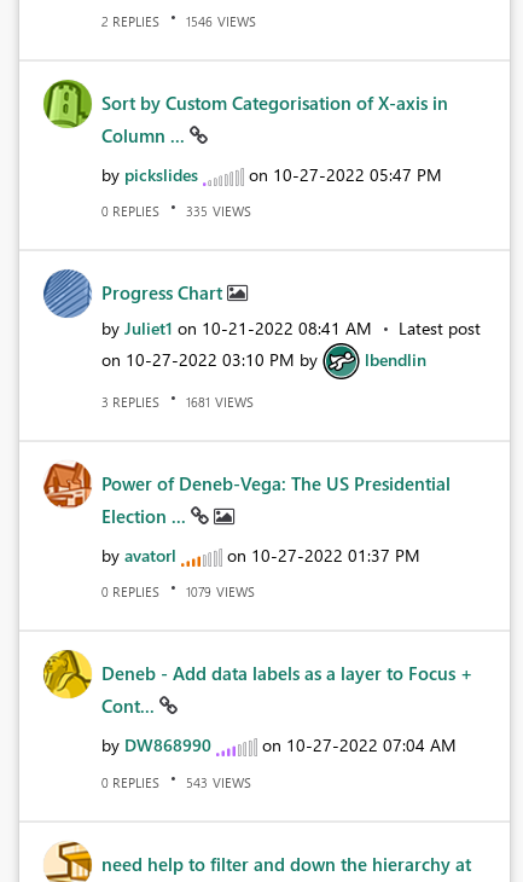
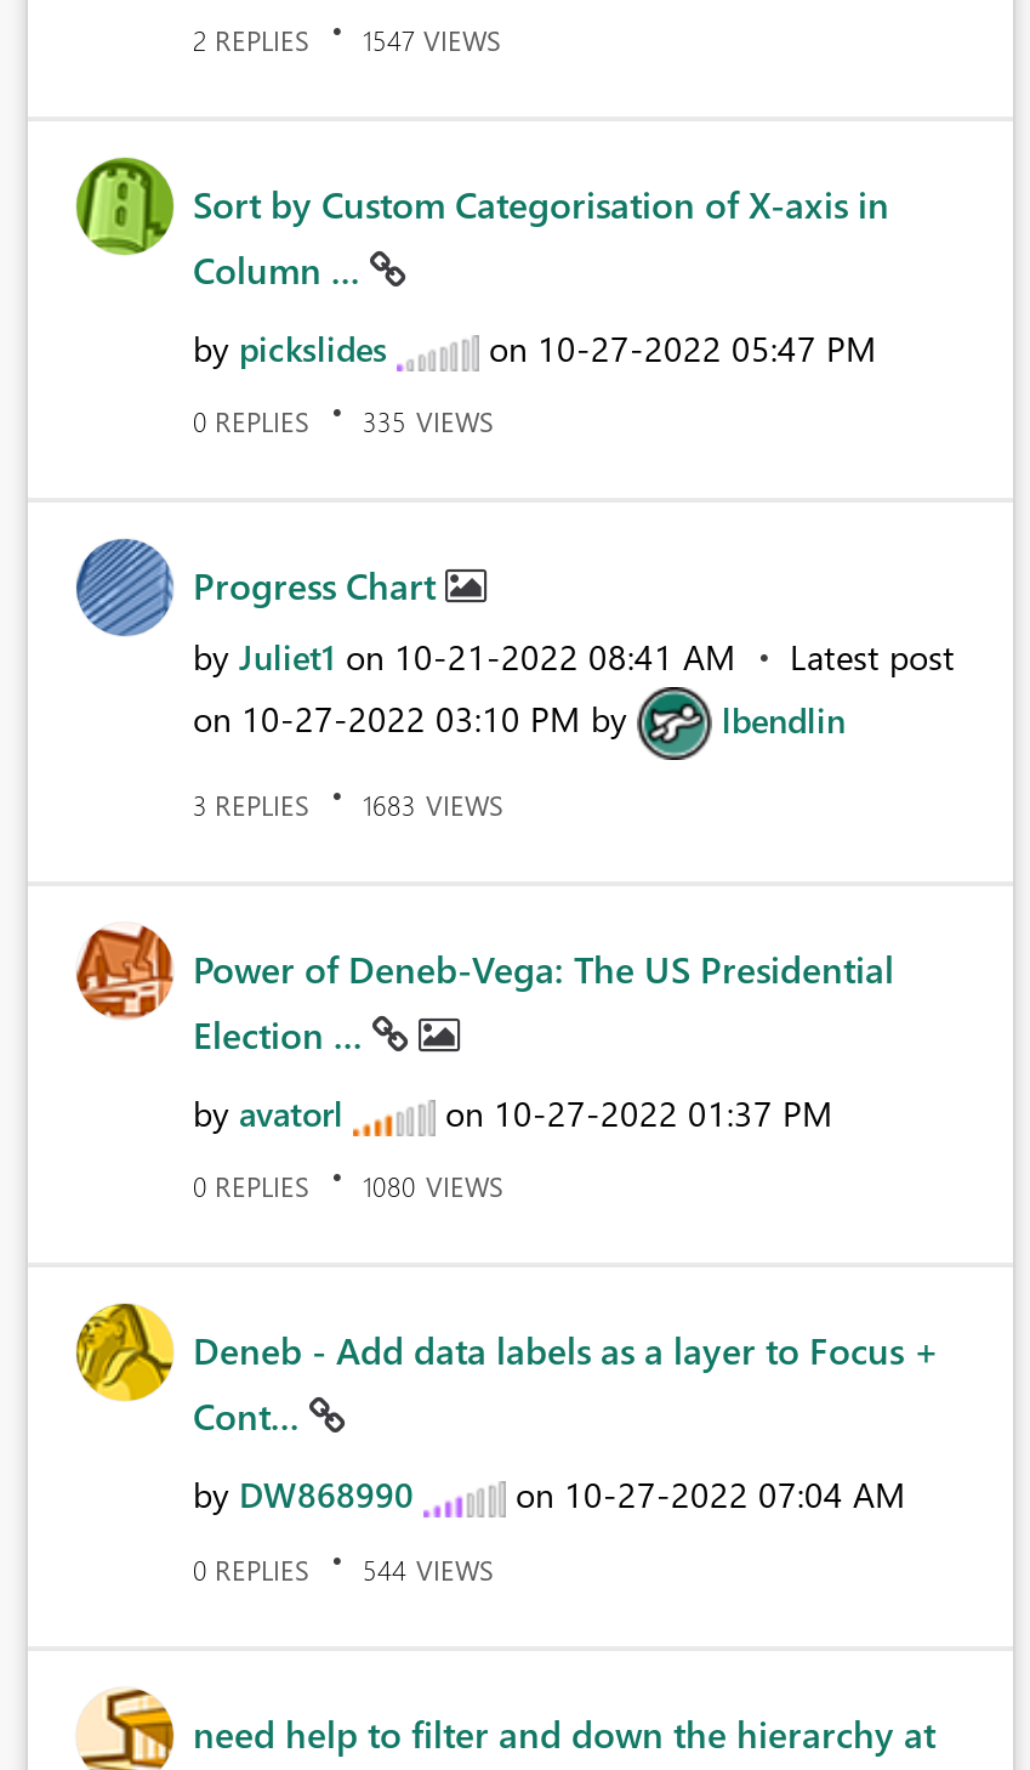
- 2 REPLIES 1546 VIEWS
+ 2 REPLIES 1547 VIEWS

- 3 REPLIES 1681 VIEWS
+ 3 REPLIES 1683 VIEWS

- 0 REPLIES 1079 VIEWS
+ 0 REPLIES 1080 VIEWS

- 0 REPLIES 543 VIEWS
+ 0 REPLIES 544 VIEWS
